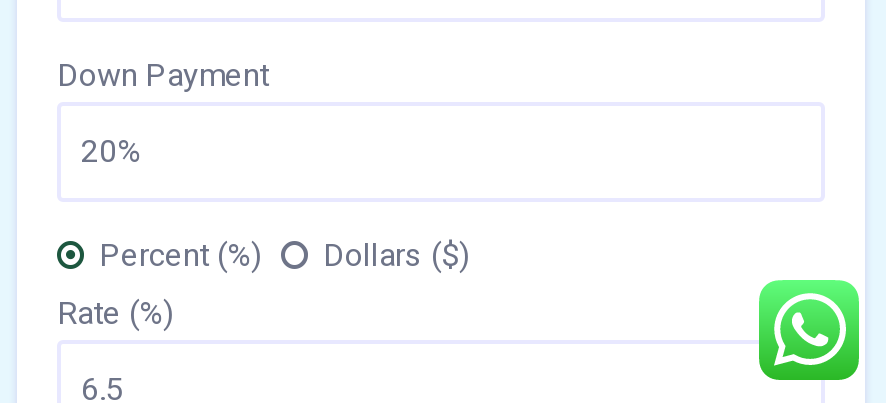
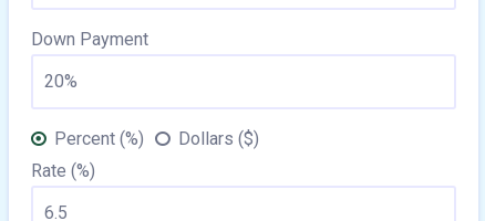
- [image]
